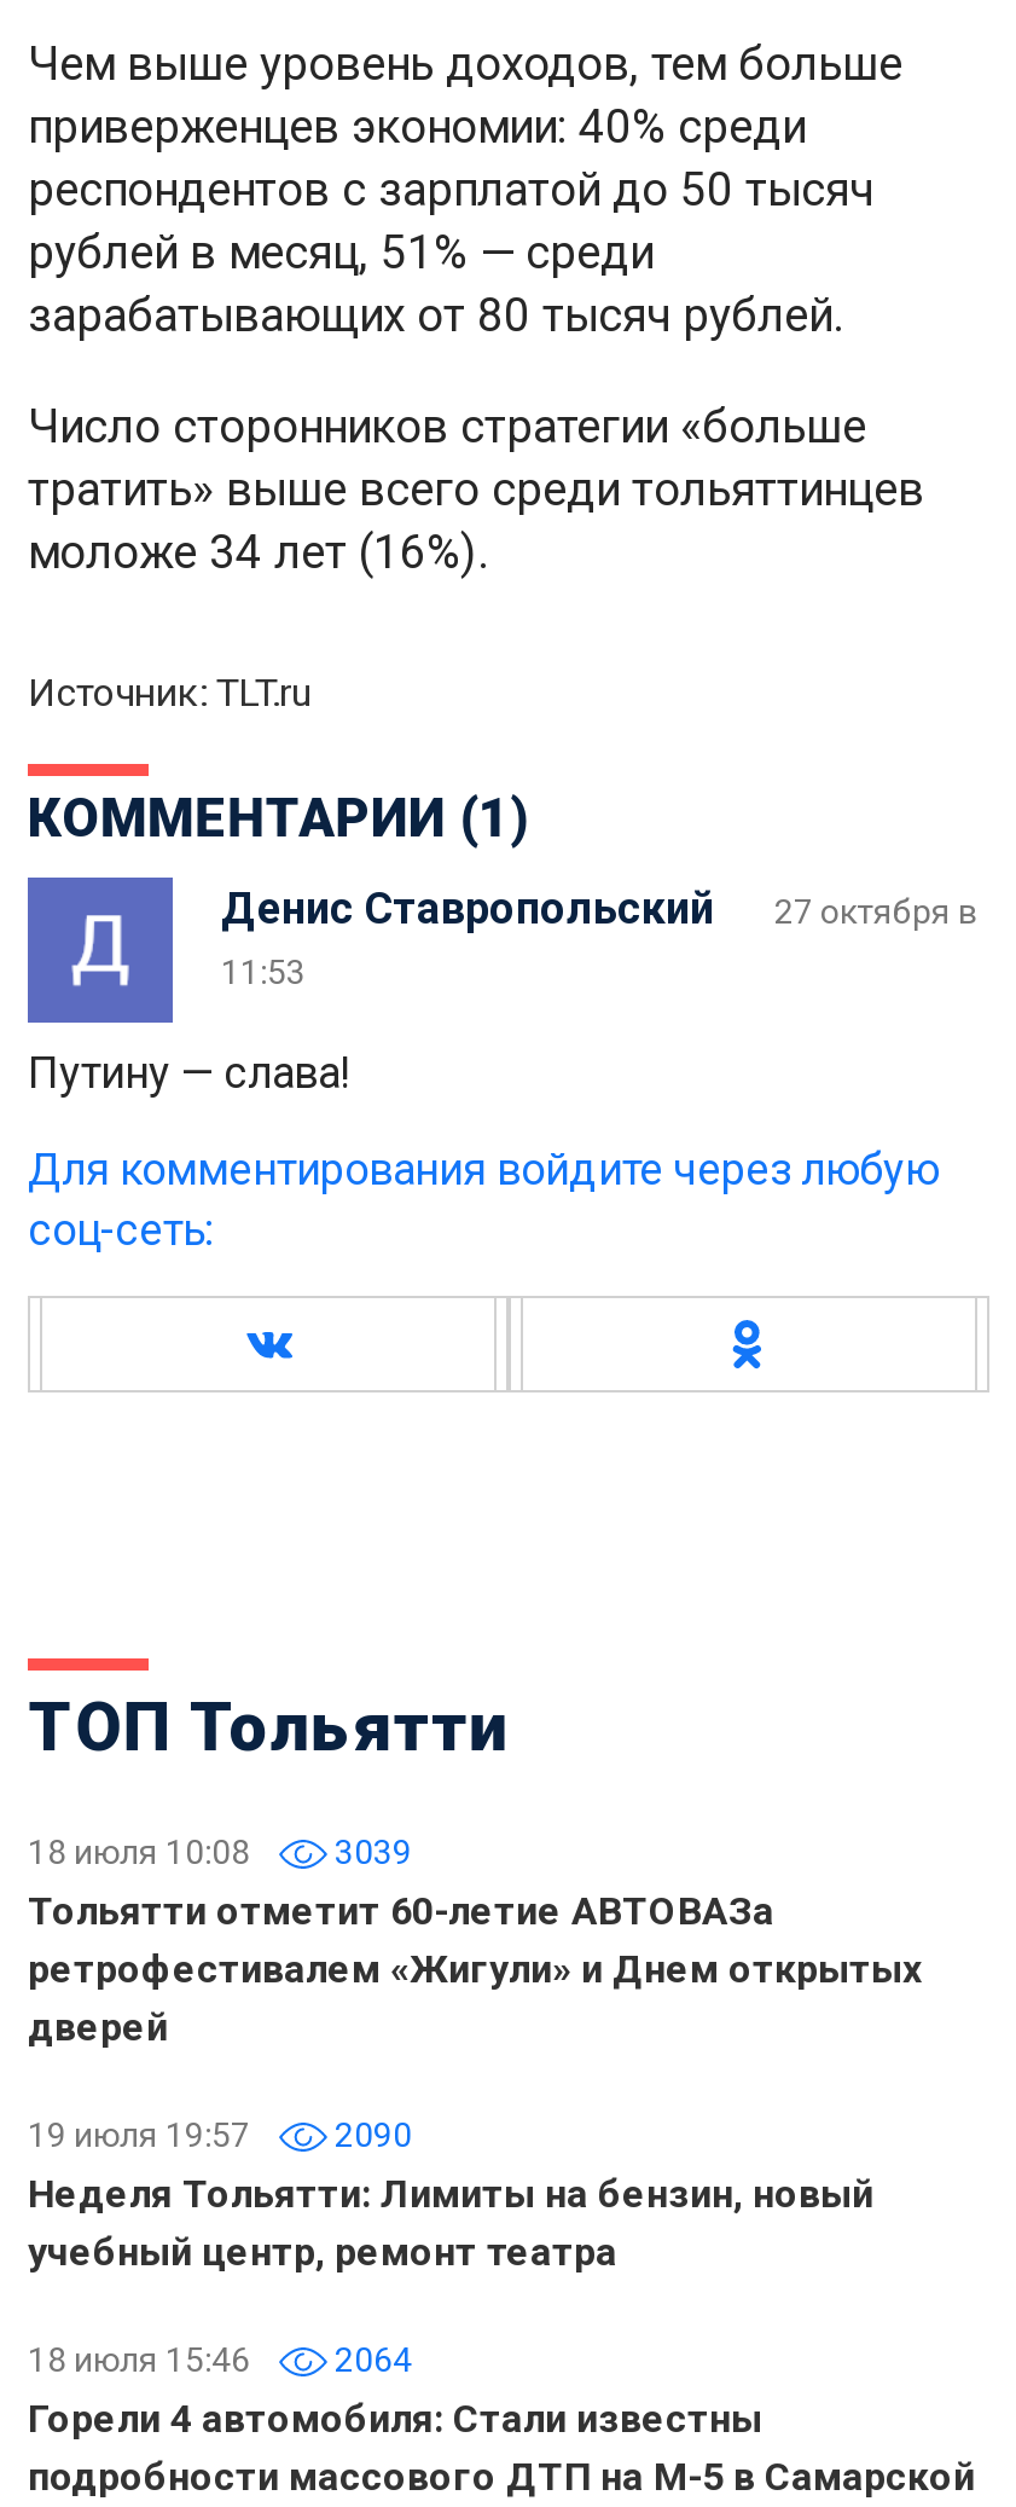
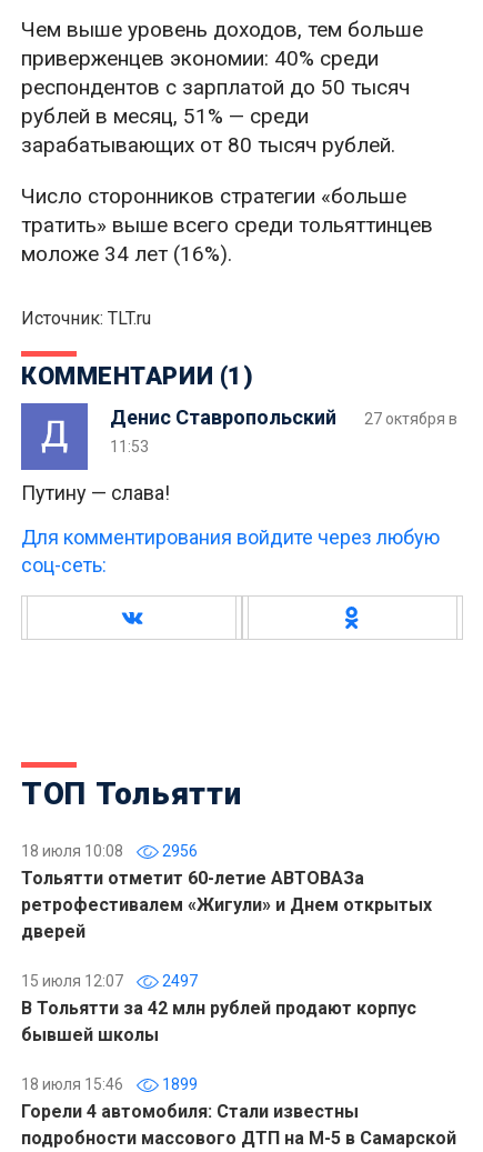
- 18 июля 10:08 3039
+ 18 июля 10:08 2956

- 19 июля 19:57
- 2090
- Неделя Тольятти: Лимиты на бензин, новый
- учебный центр, ремонт театра
+ 15 июля 12:07
+ 2497
+ В Тольятти за 42 млн рублей продают корпус
+ бывшей школы

- 18 июля 15:46 2064
+ 18 июля 15:46 1899
